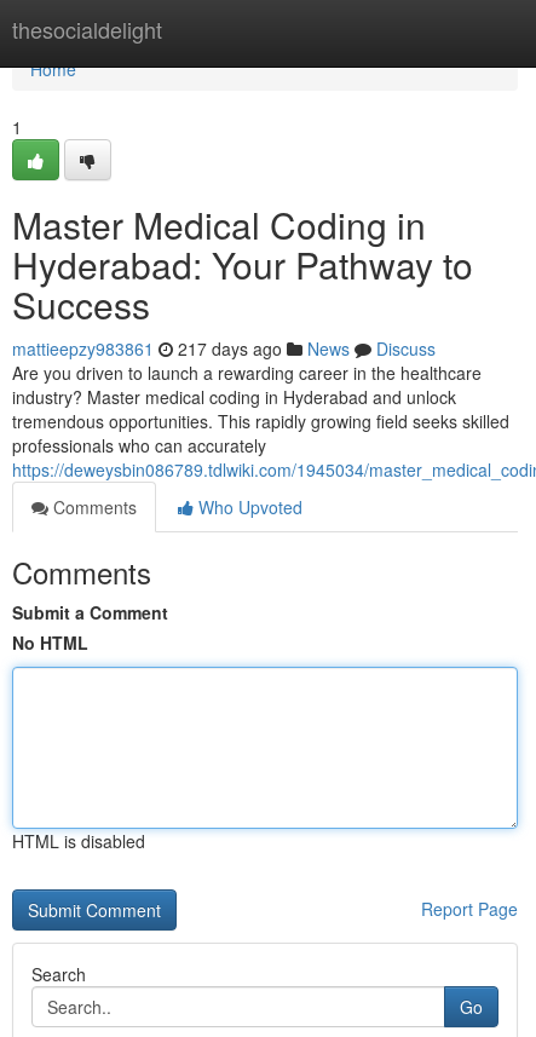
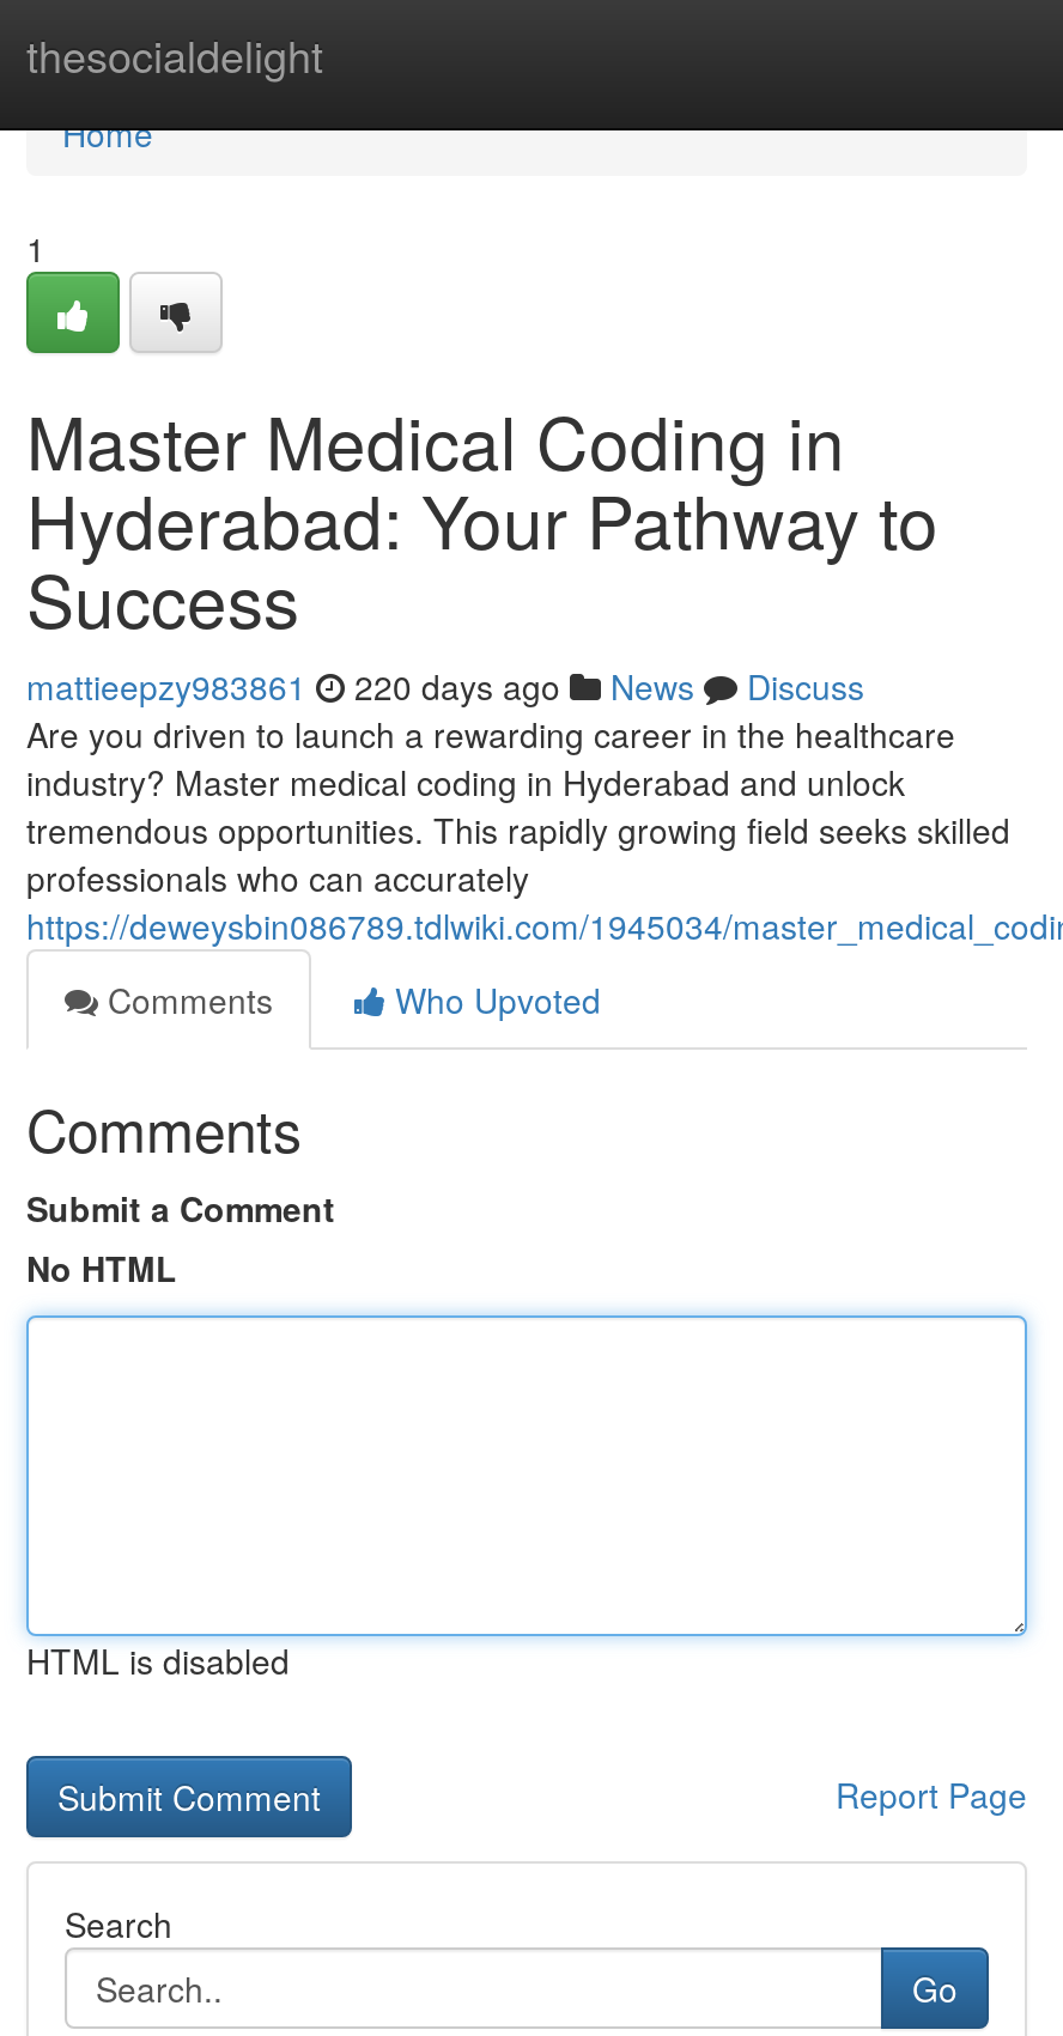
- mattieepzy983861 217 days ago News Discuss
+ mattieepzy983861 220 days ago News Discuss
